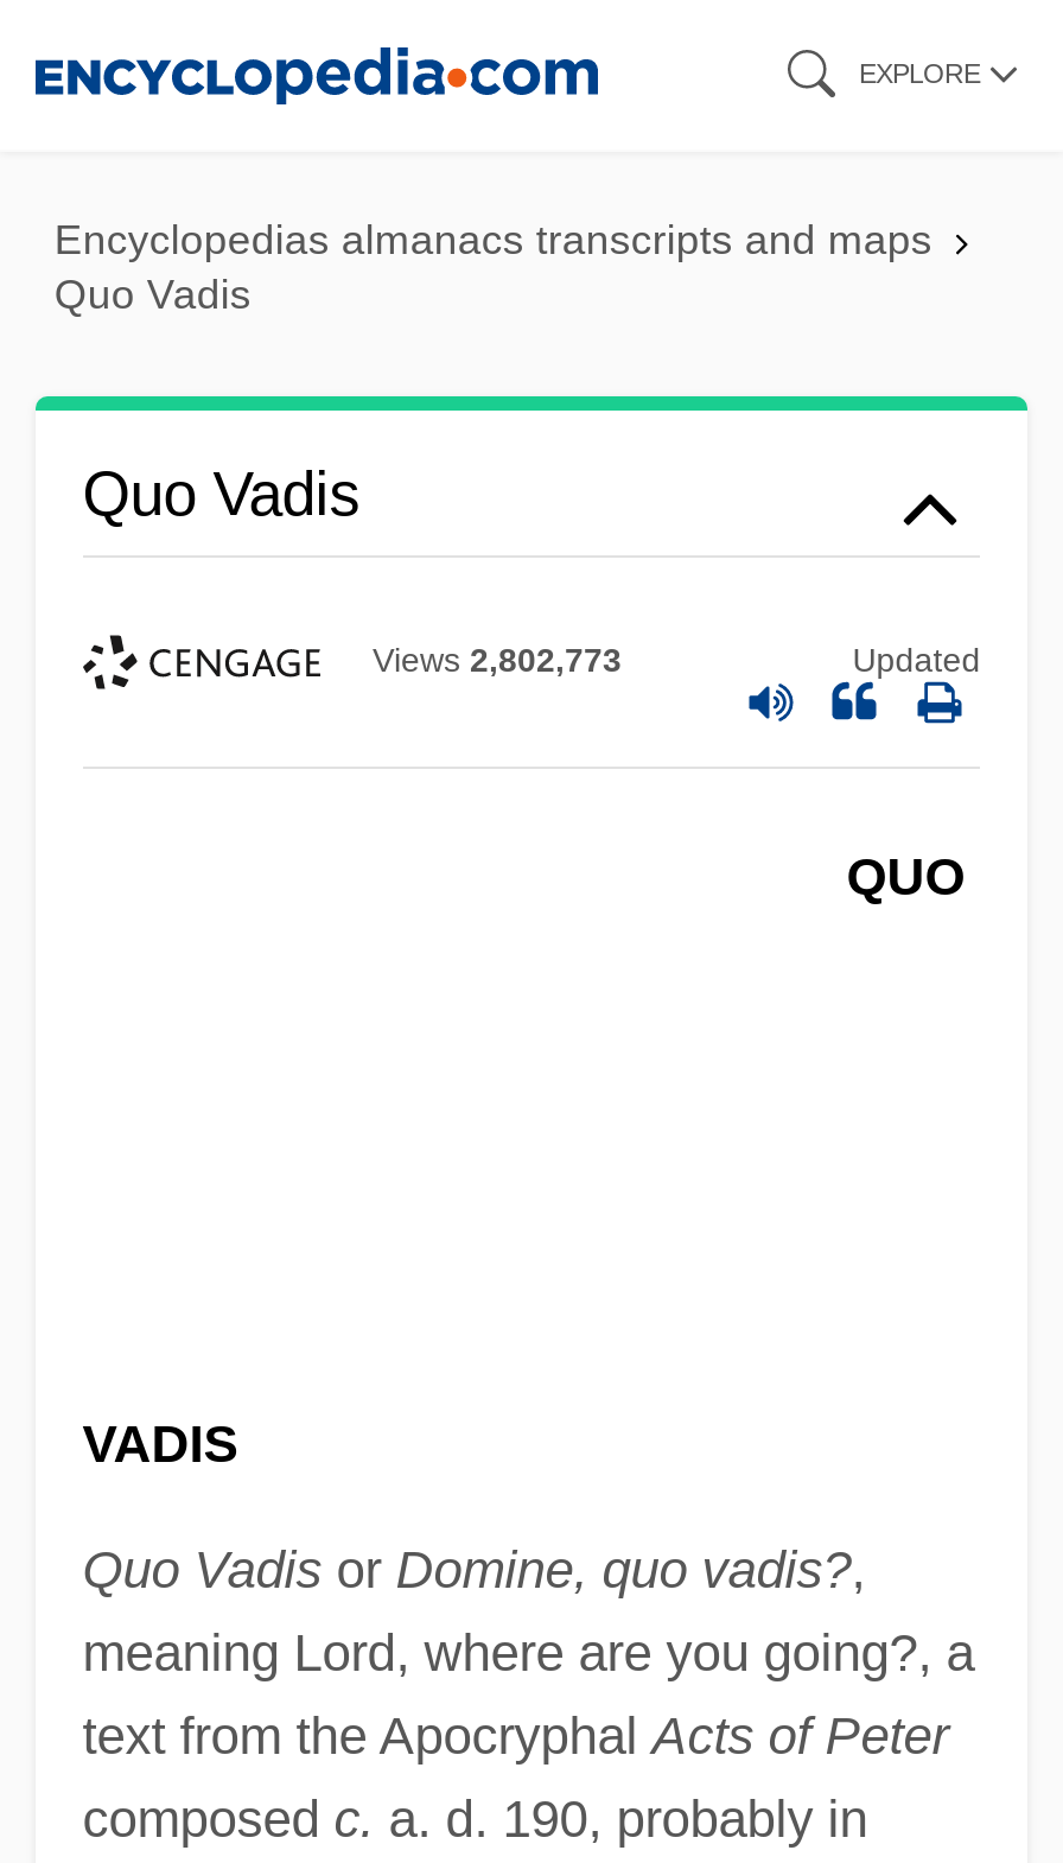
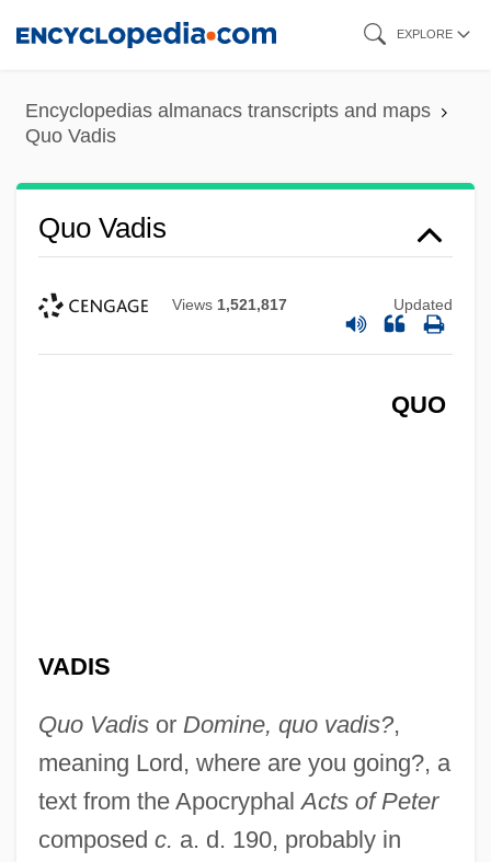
- Views 2,802,773
+ Views 1,521,817
